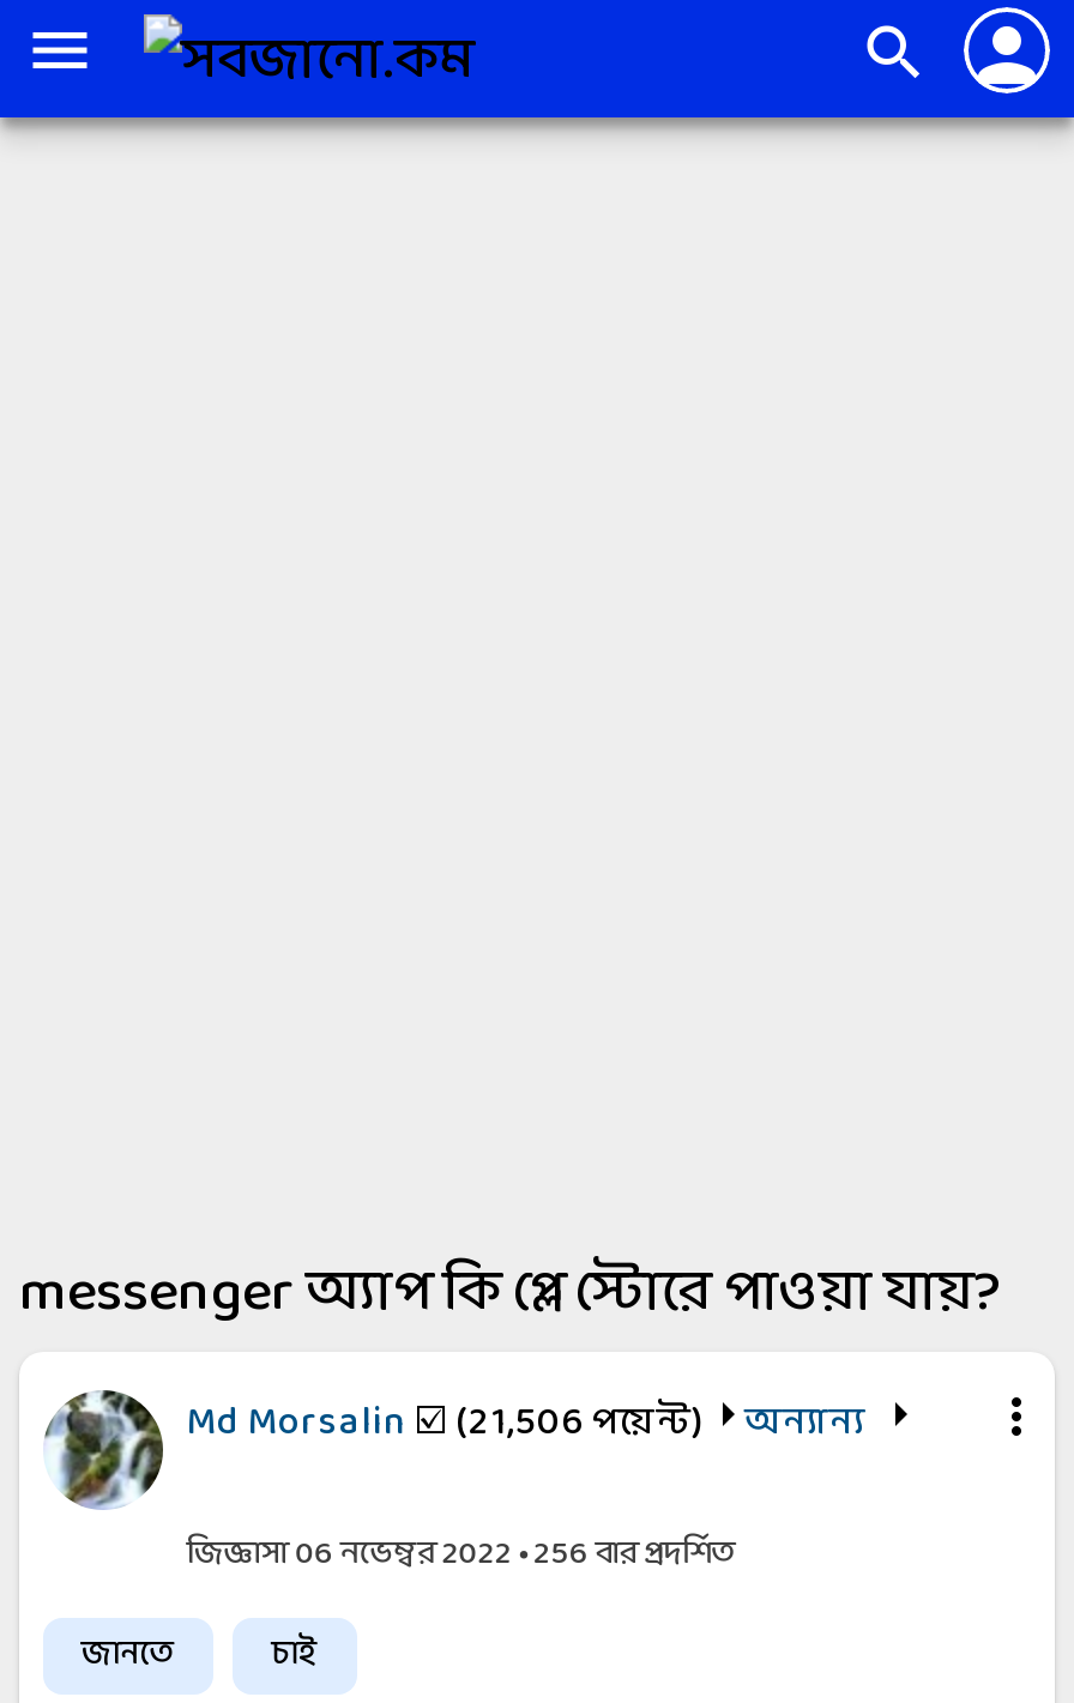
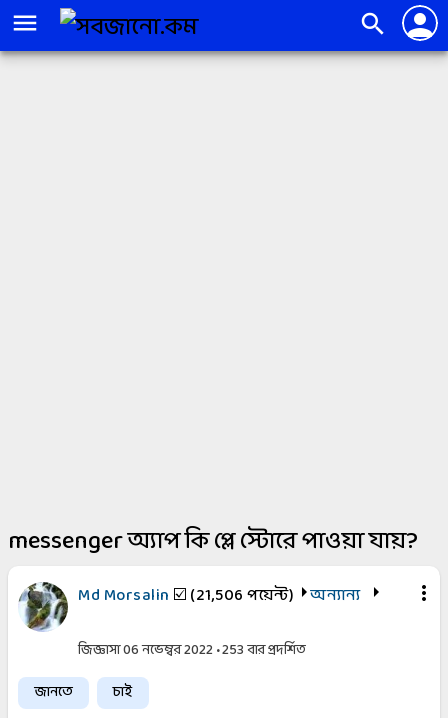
- জিজ্ঞাসা06 নভেম্বর 2022 256বার প্রদর্শিত
+ জিজ্ঞাসা06 নভেম্বর 2022 253বার প্রদর্শিত
